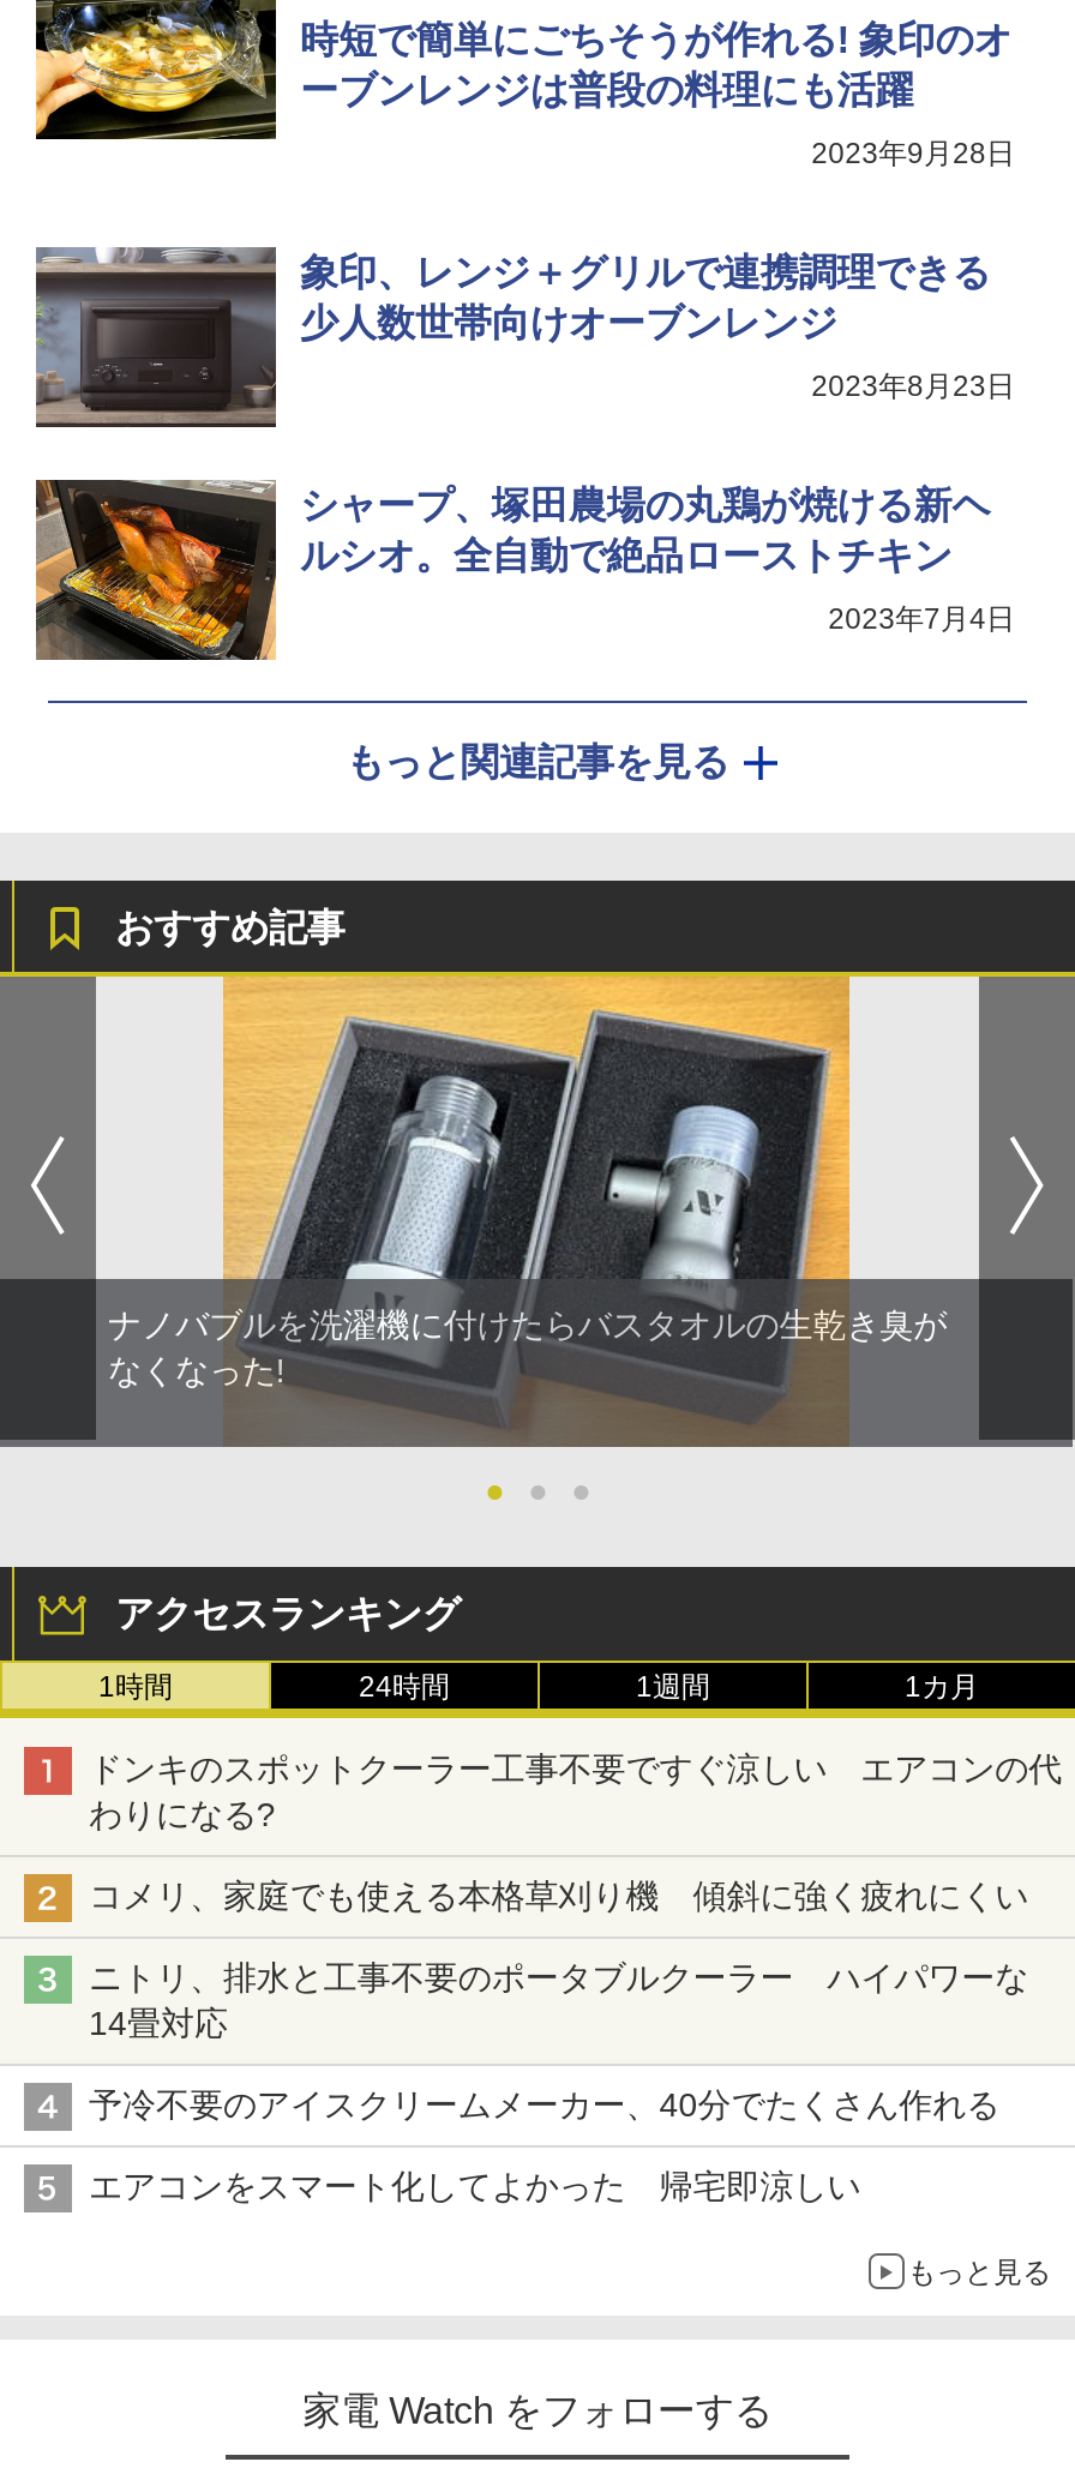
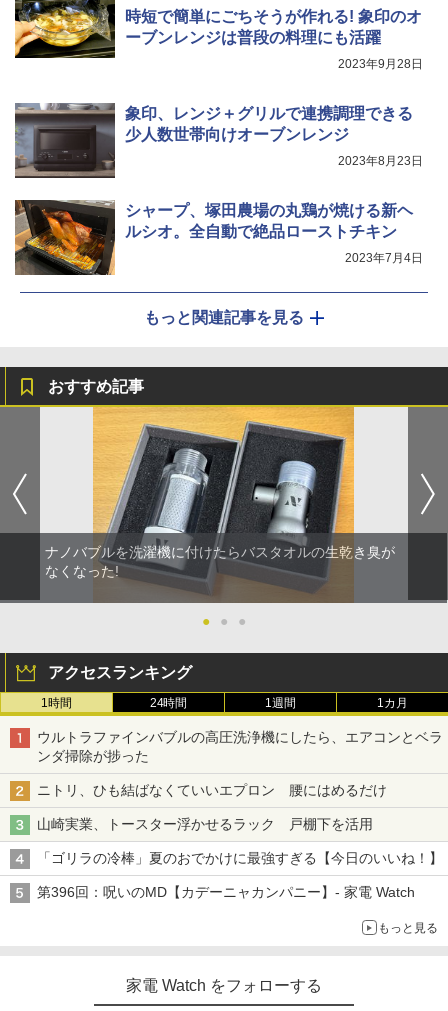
- ドンキのスポットクーラー工事不要ですぐ涼しい エアコンの代
- わりになる?
+ ウルトラファインバブルの高圧洗浄機にしたら、エアコンとベラ
+ ンダ掃除が捗った

- コメリ、家庭でも使える本格草刈り機 傾斜に強く疲れにくい
+ ニトリ、ひも結ばなくていいエプロン 腰にはめるだけ

- ニトリ、排水と工事不要のポータブルクーラー ハイパワーな
- 14畳対応
+ 山崎実業、トースター浮かせるラック 戸棚下を活用

- 予冷不要のアイスクリームメーカー、40分でたくさん作れる
+ 「ゴリラの冷棒」夏のおでかけに最強すぎる【今日のいいね！】

- エアコンをスマート化してよかった 帰宅即涼しい
+ 第396回：呪いのMD【カデーニャカンパニー】- 家電 Watch
